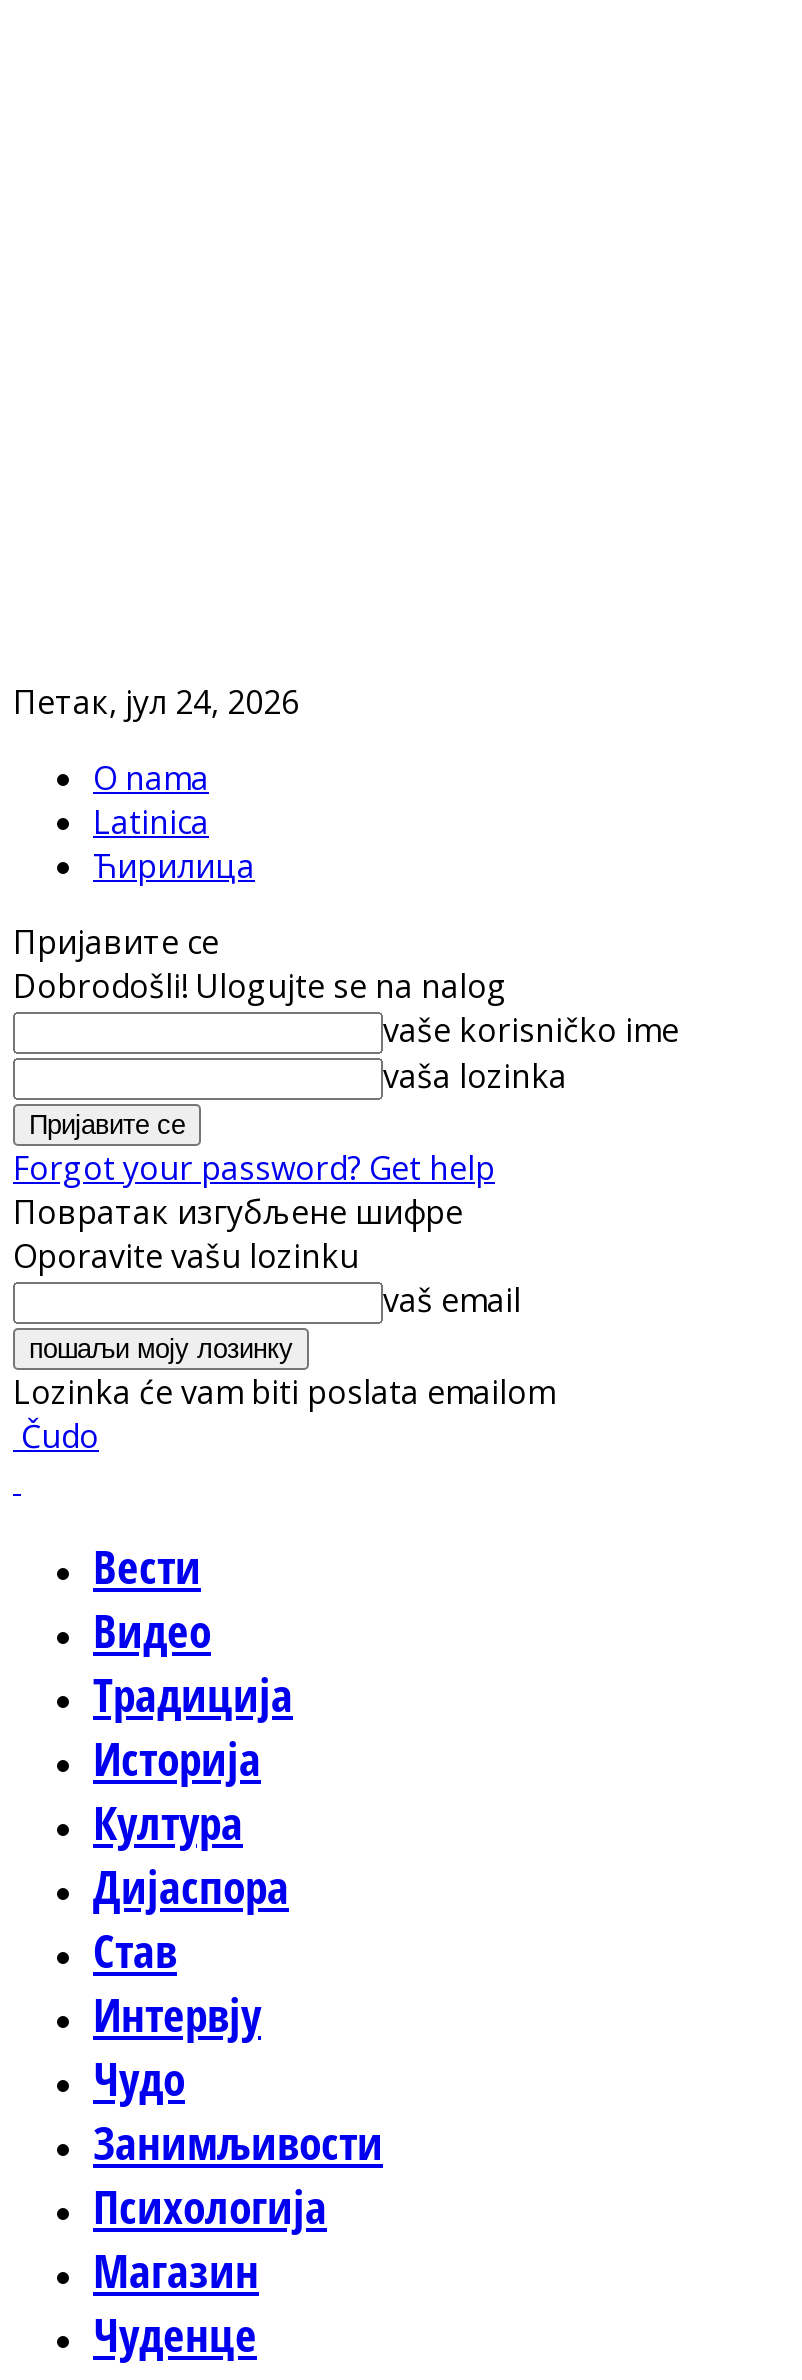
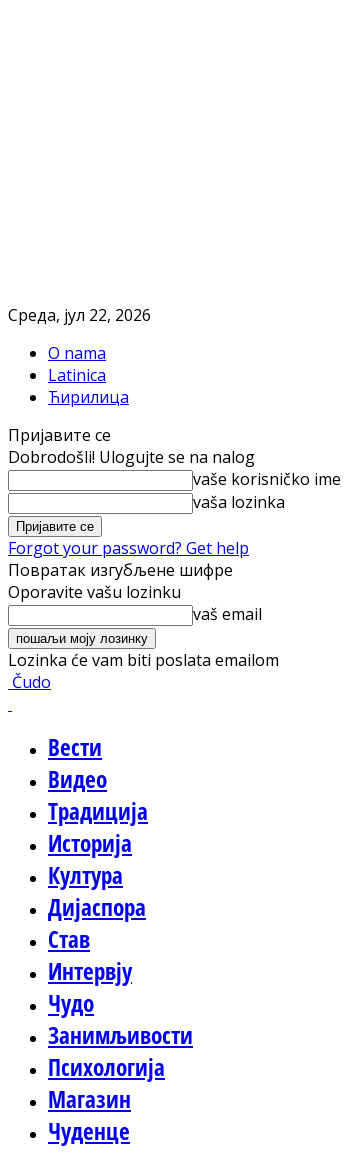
- Петак, јул 24, 2026
+ Cреда, јул 22, 2026
